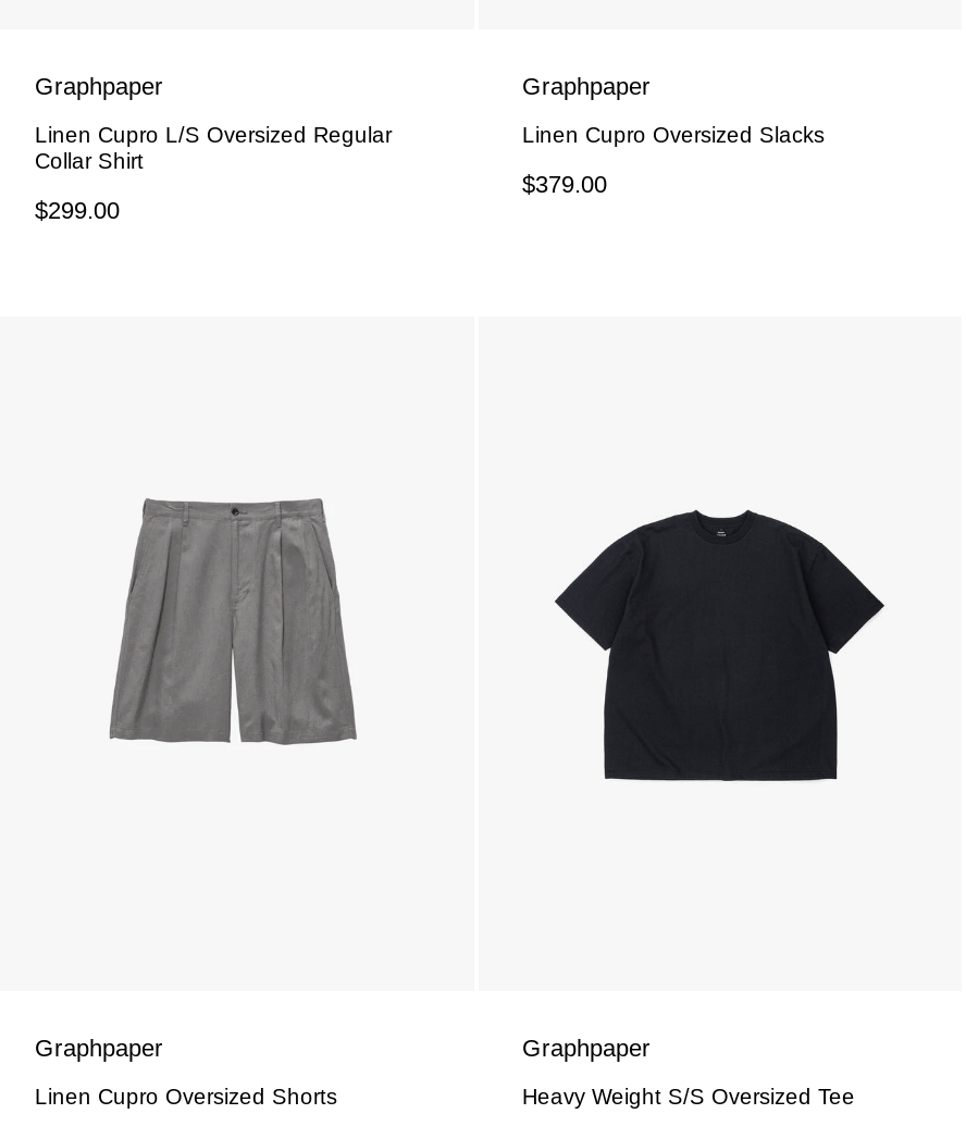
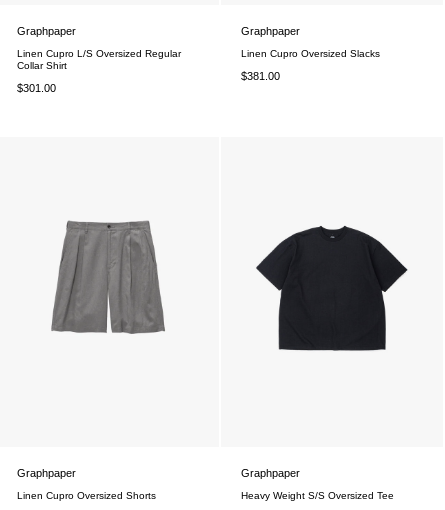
- $379.00
+ $381.00

- $299.00
+ $301.00
